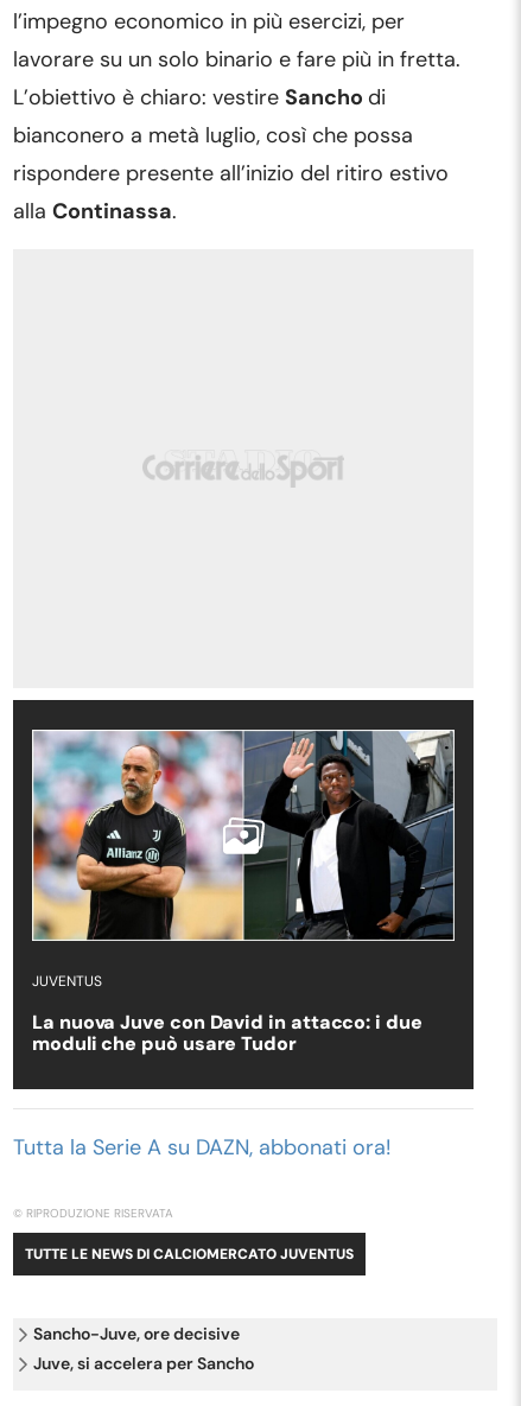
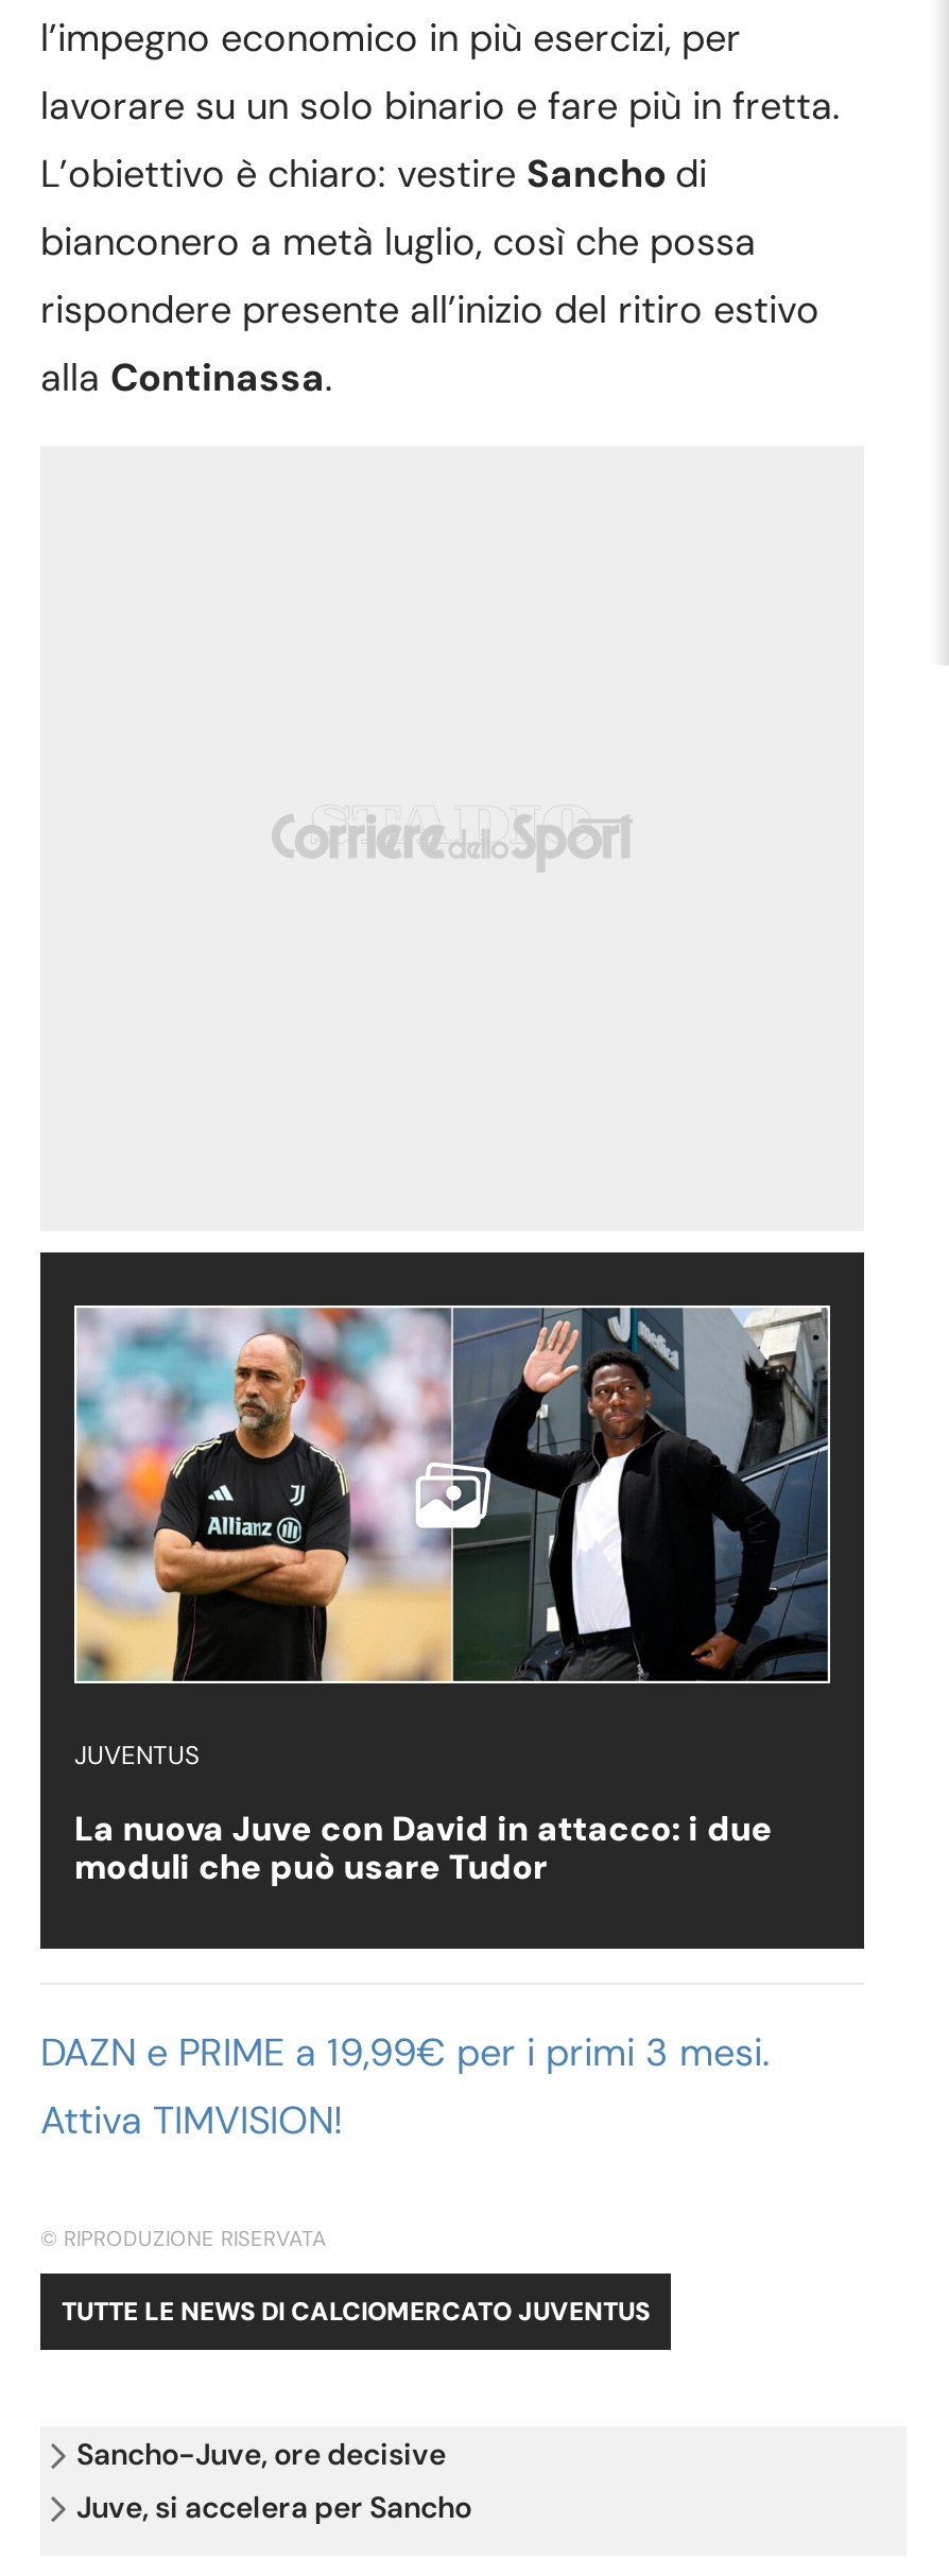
- Tutta la Serie A su DAZN, abbonati ora!
+ DAZN e PRIME a 19,99€ per i primi 3 mesi.
+ Attiva TIMVISION!
